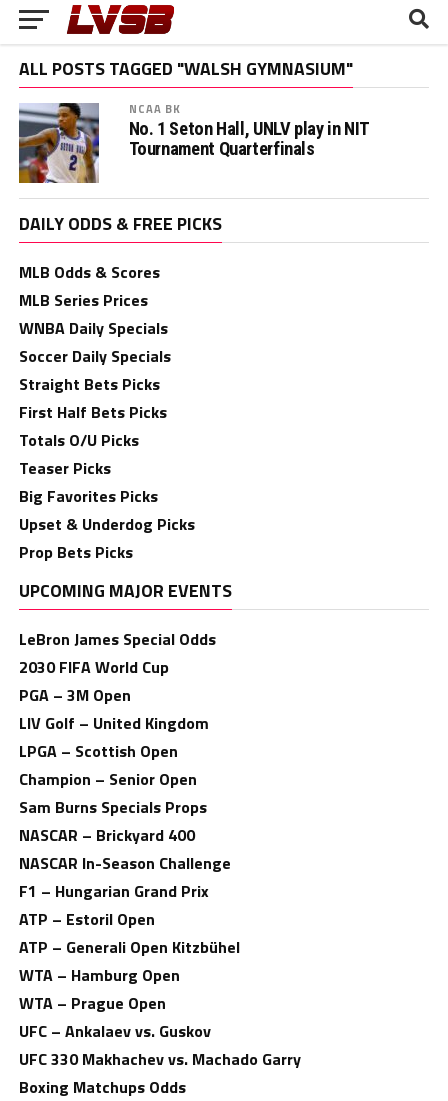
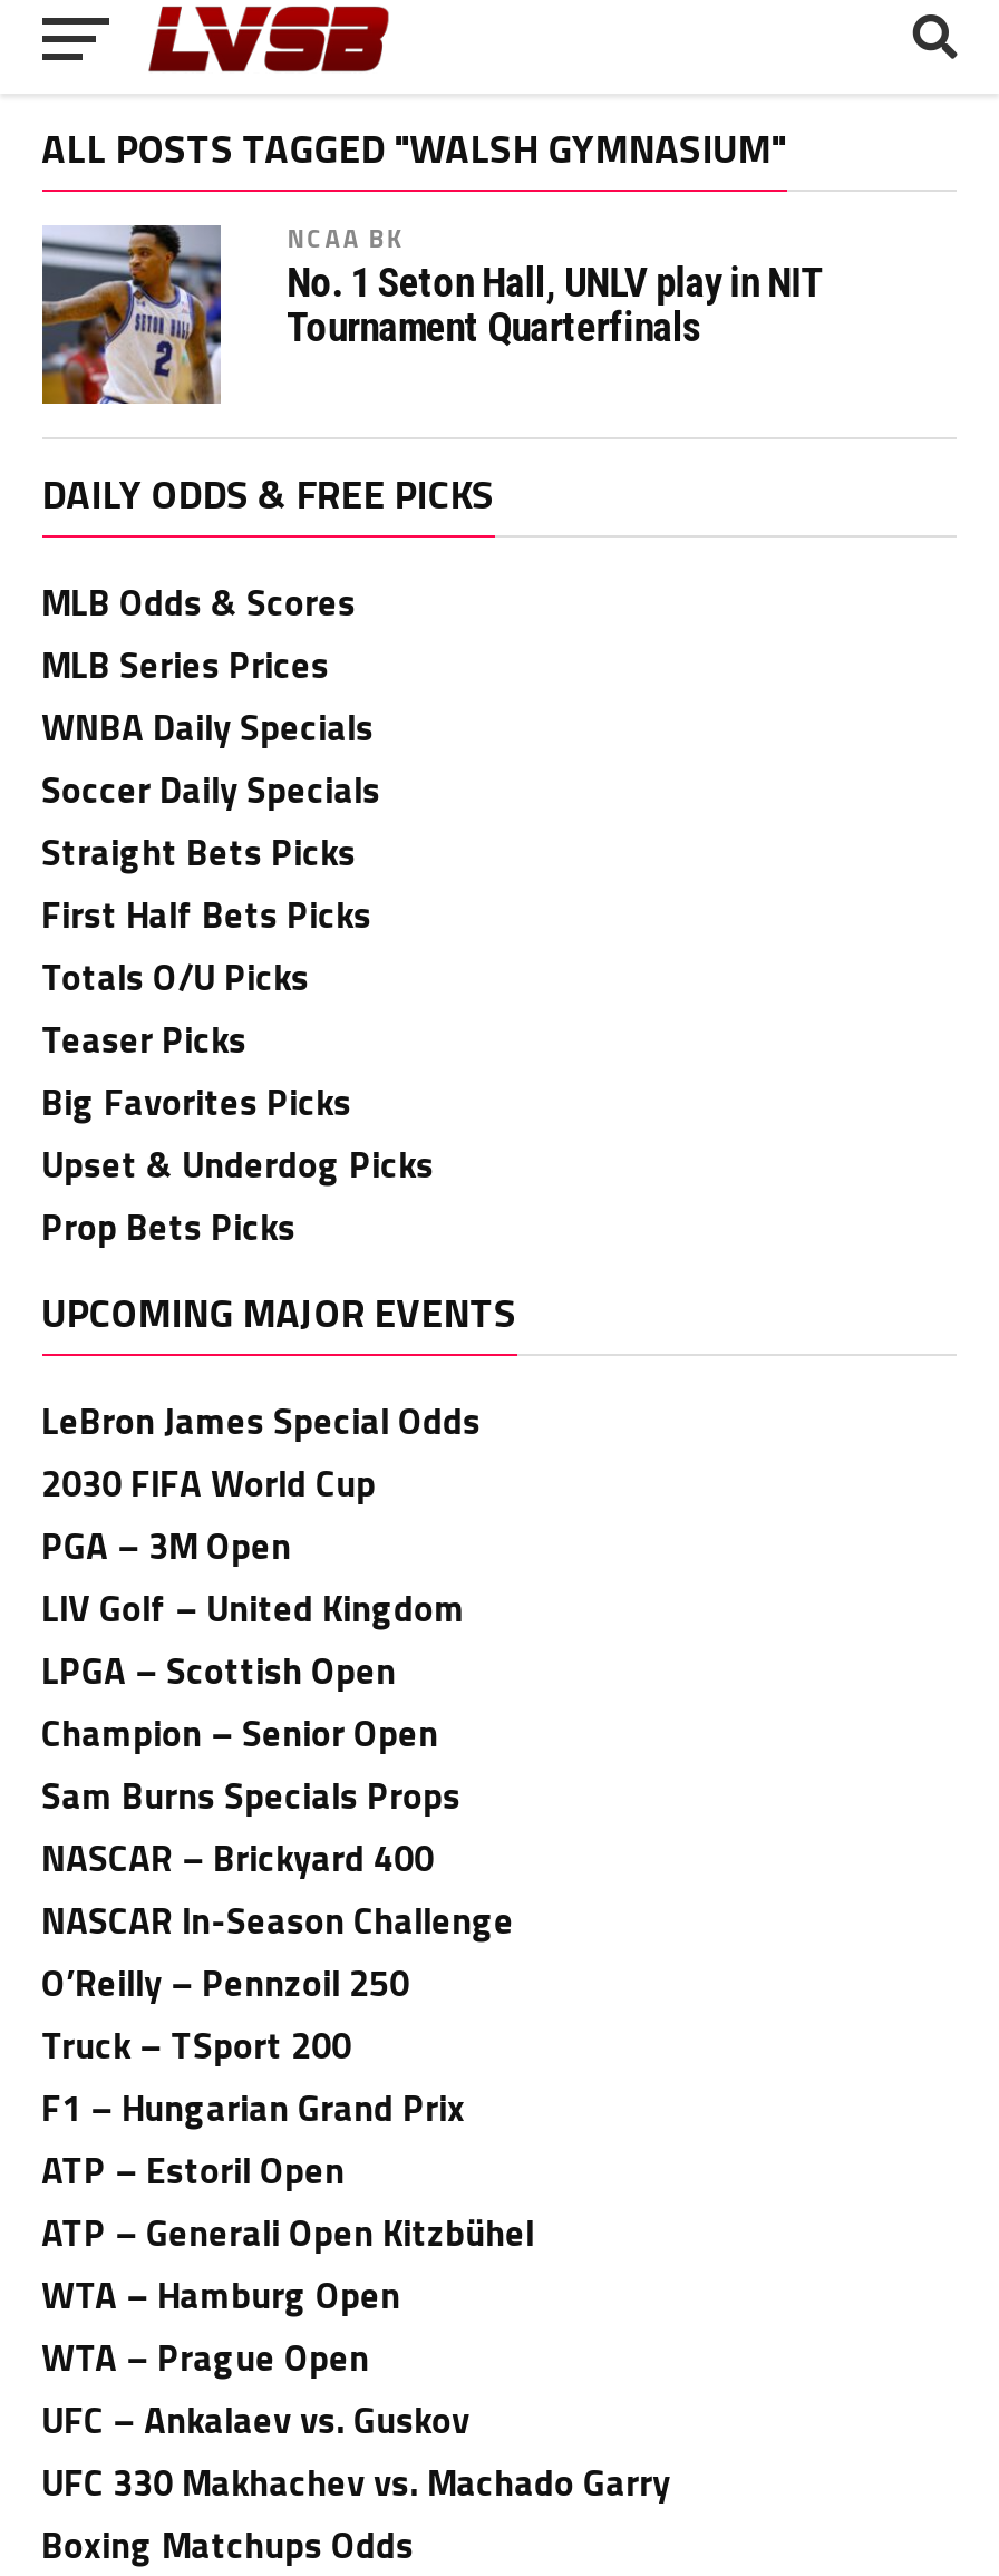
+ O’Reilly – Pennzoil 250
+ Truck – TSport 200
